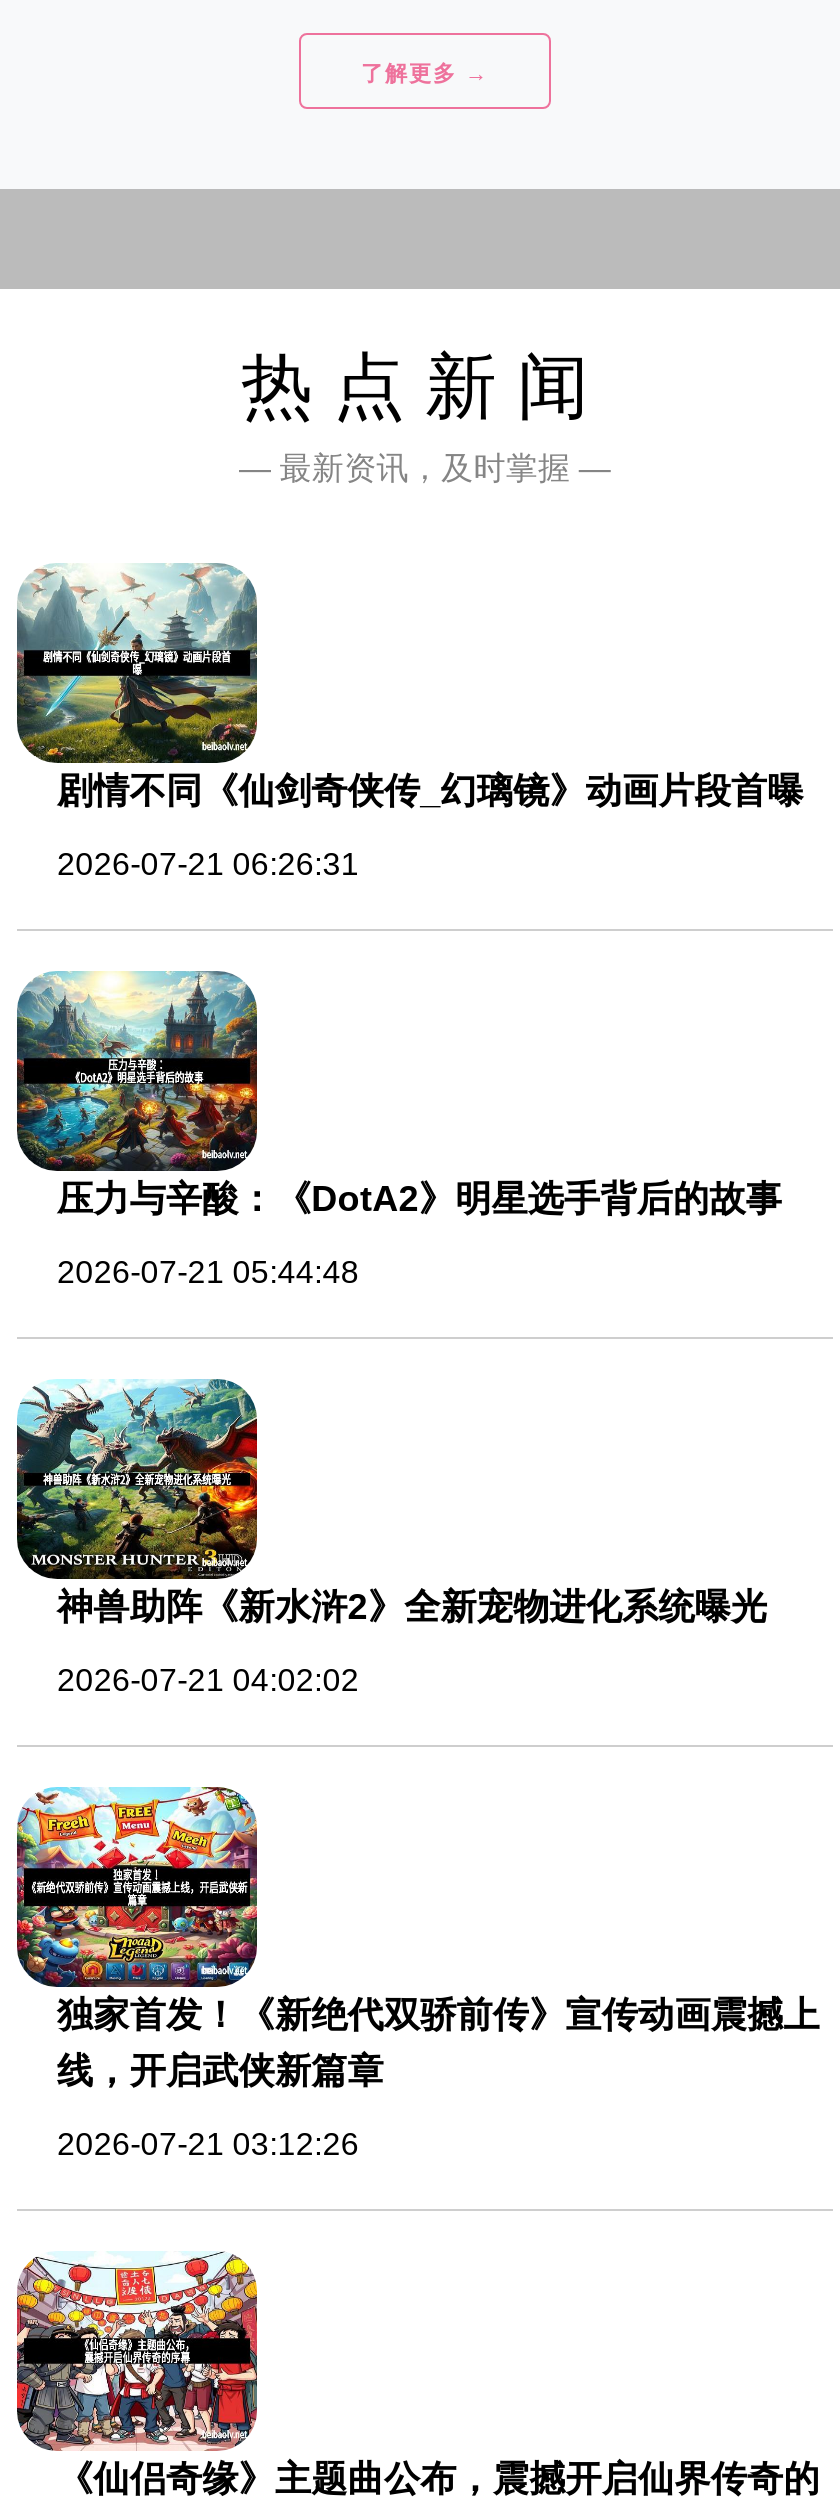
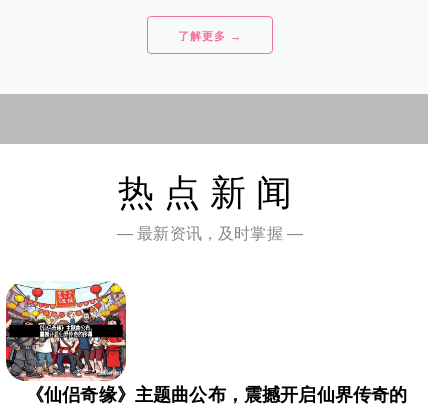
- [image]
- 剧情不同《仙剑奇侠传_幻璃镜》动画片段首曝
- 2026-07-21 06:26:31

- [image]
- 压力与辛酸：《DotA2》明星选手背后的故事
- 2026-07-21 05:44:48

- [image]
- 神兽助阵《新水浒2》全新宠物进化系统曝光
- 2026-07-21 04:02:02

- [image]
- 独家首发！《新绝代双骄前传》宣传动画震撼上
- 线，开启武侠新篇章
- 2026-07-21 03:12:26
